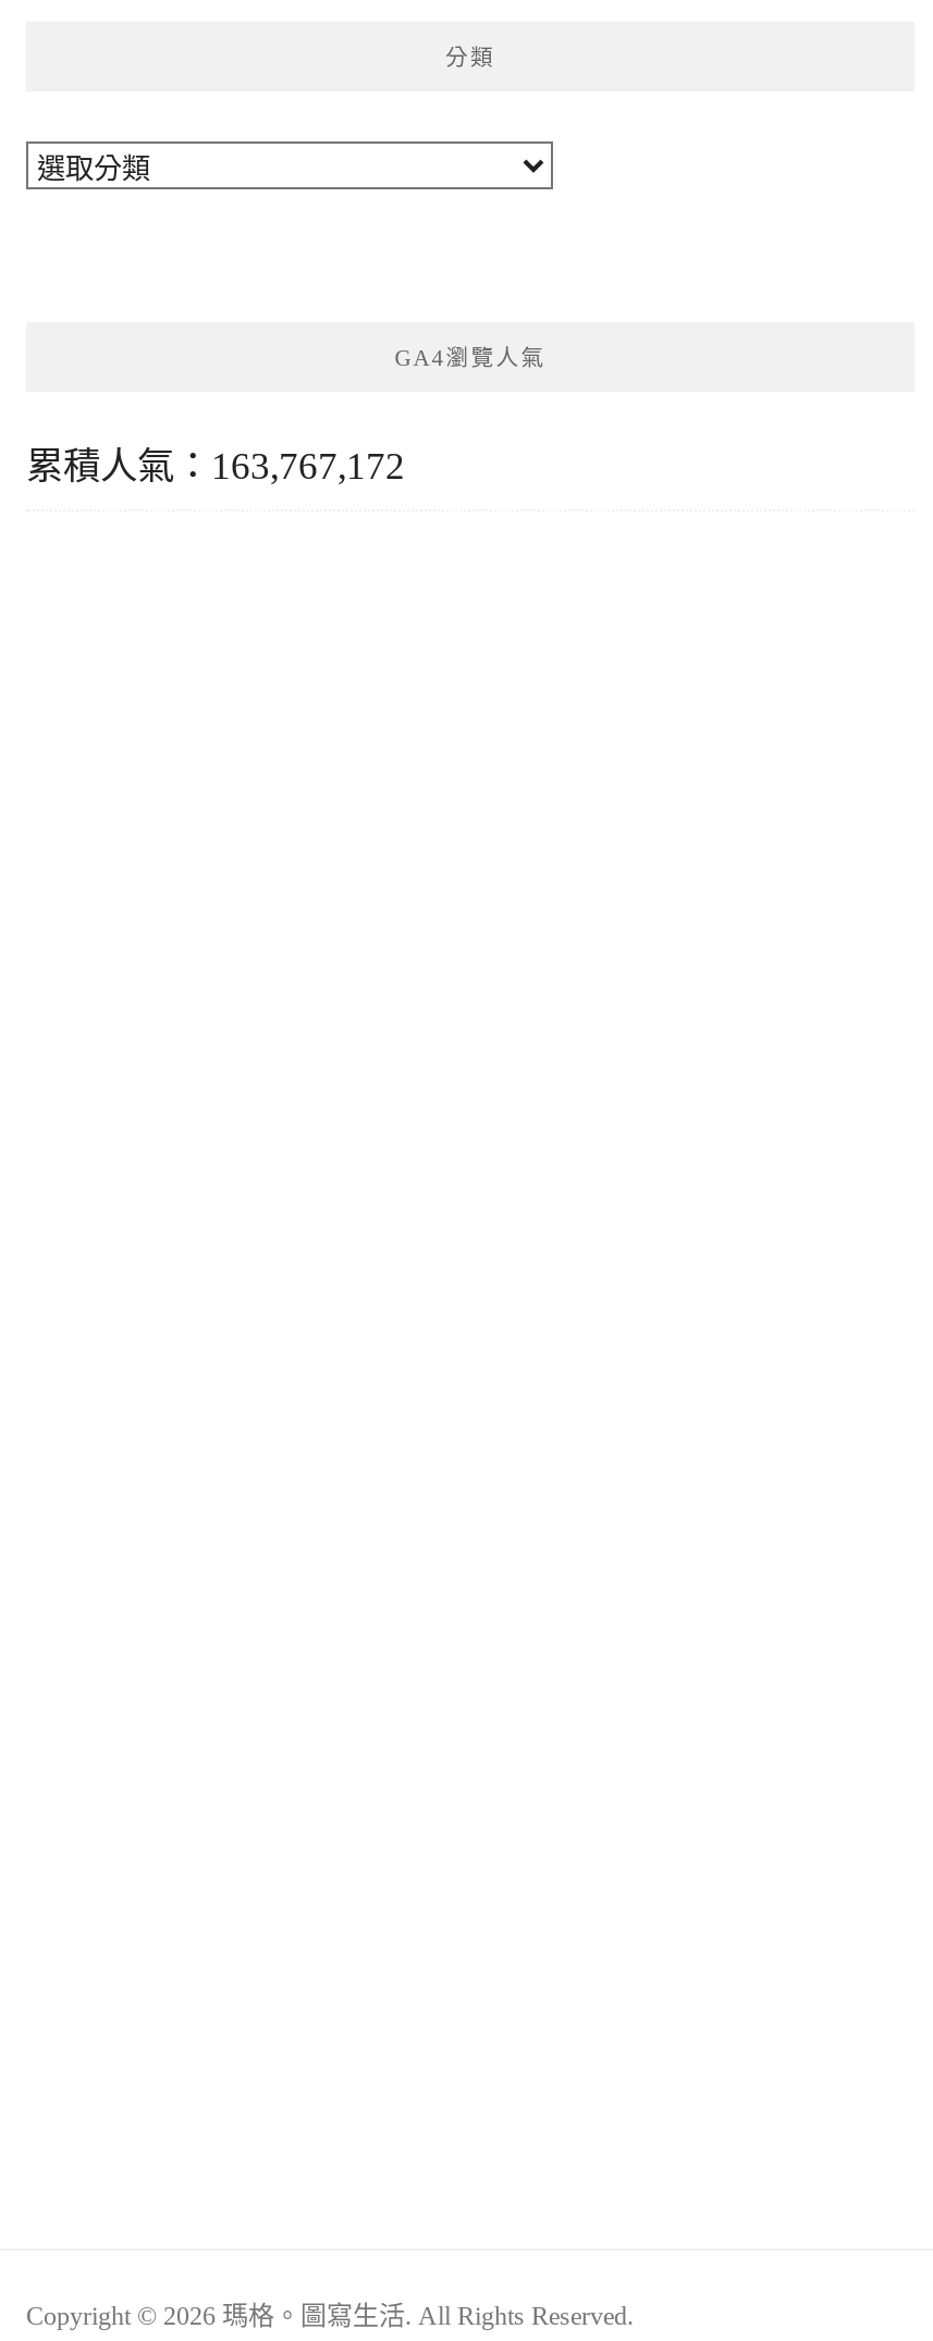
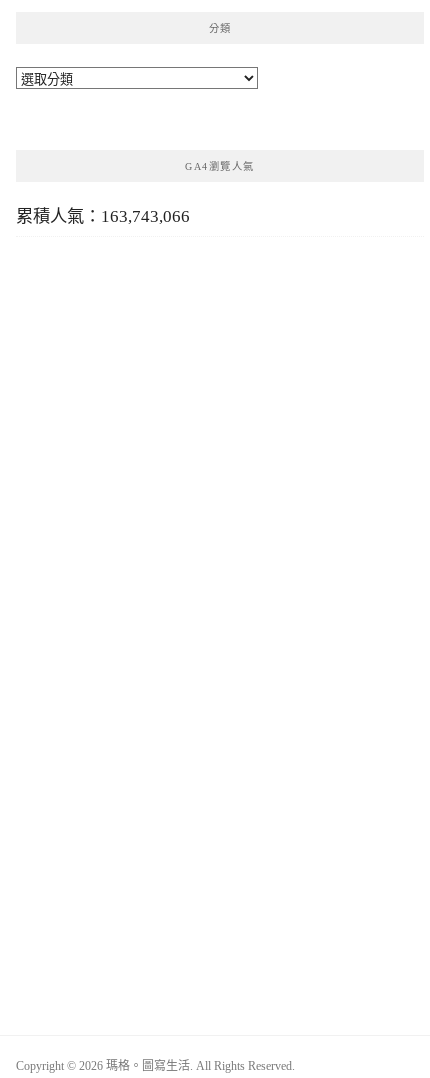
- 累積人氣：163,767,172
+ 累積人氣：163,743,066
